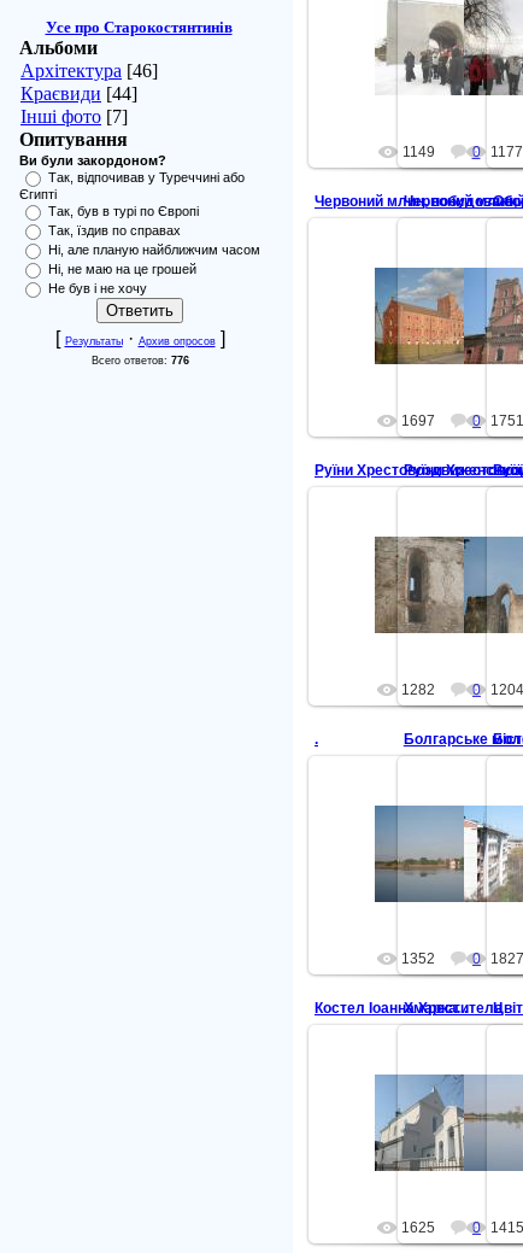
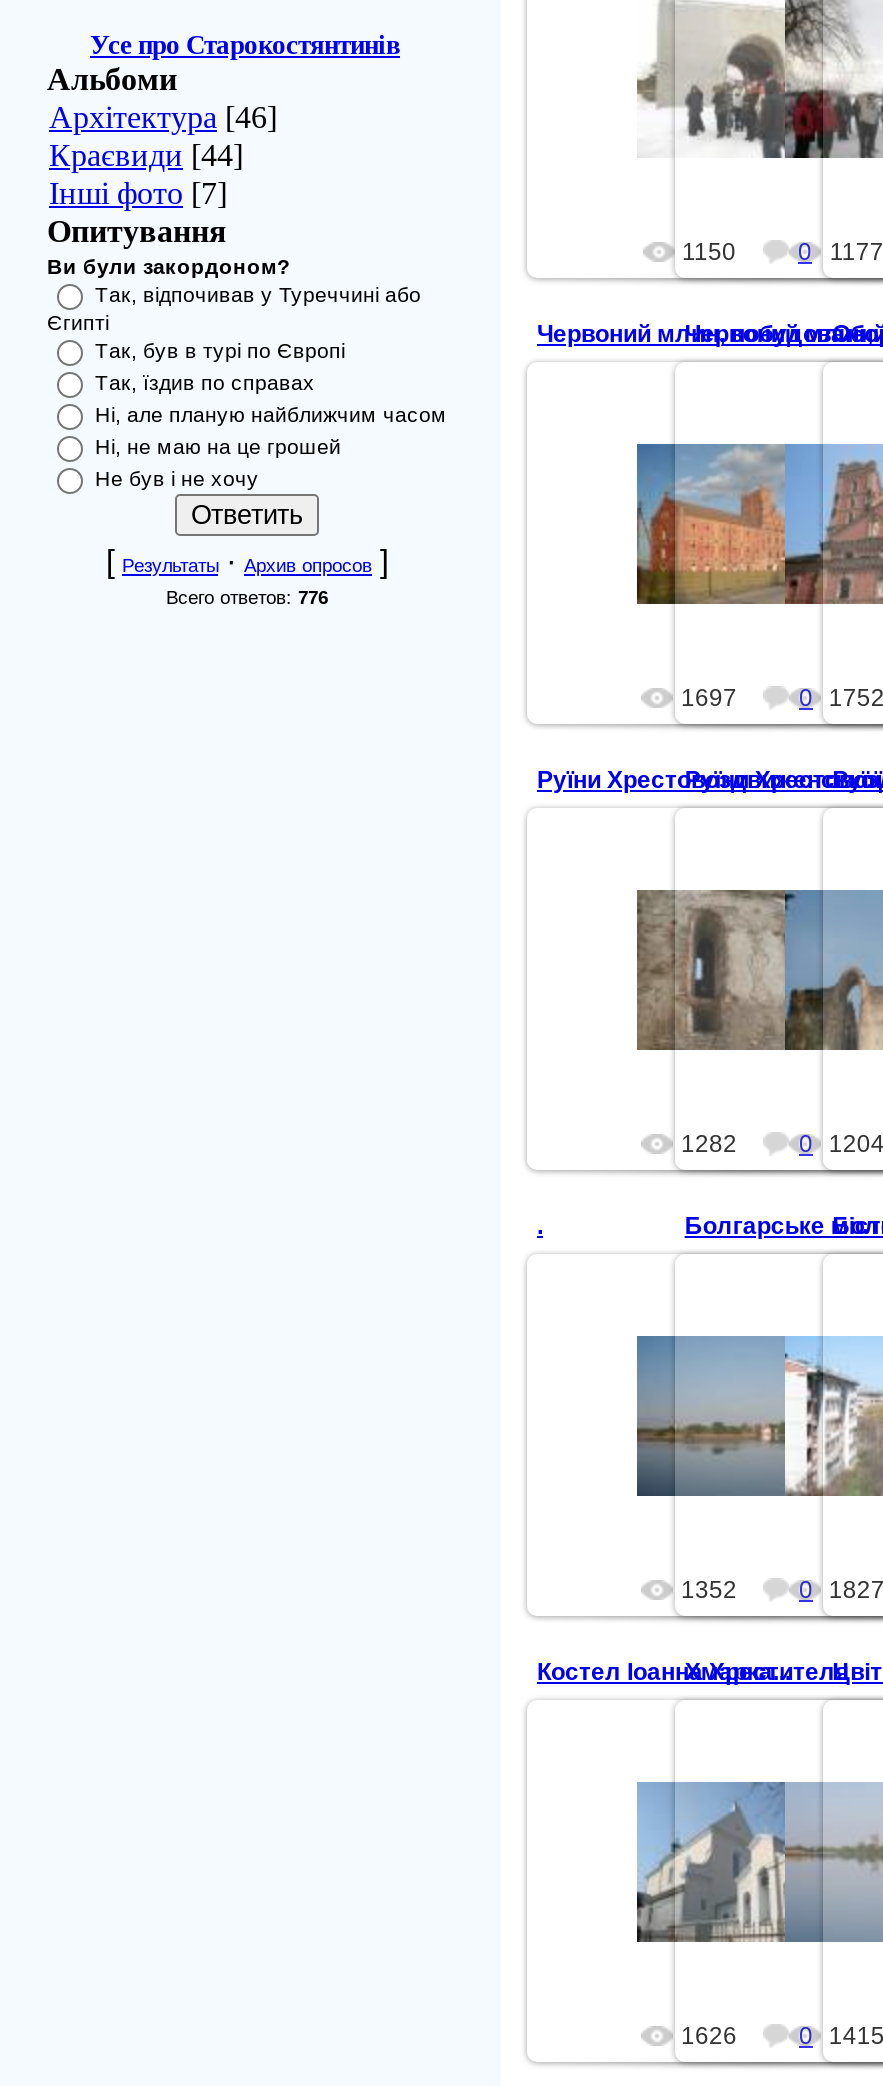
- 1149
+ 1150

- 0 1751
+ 0 1752

- 1625
+ 1626
